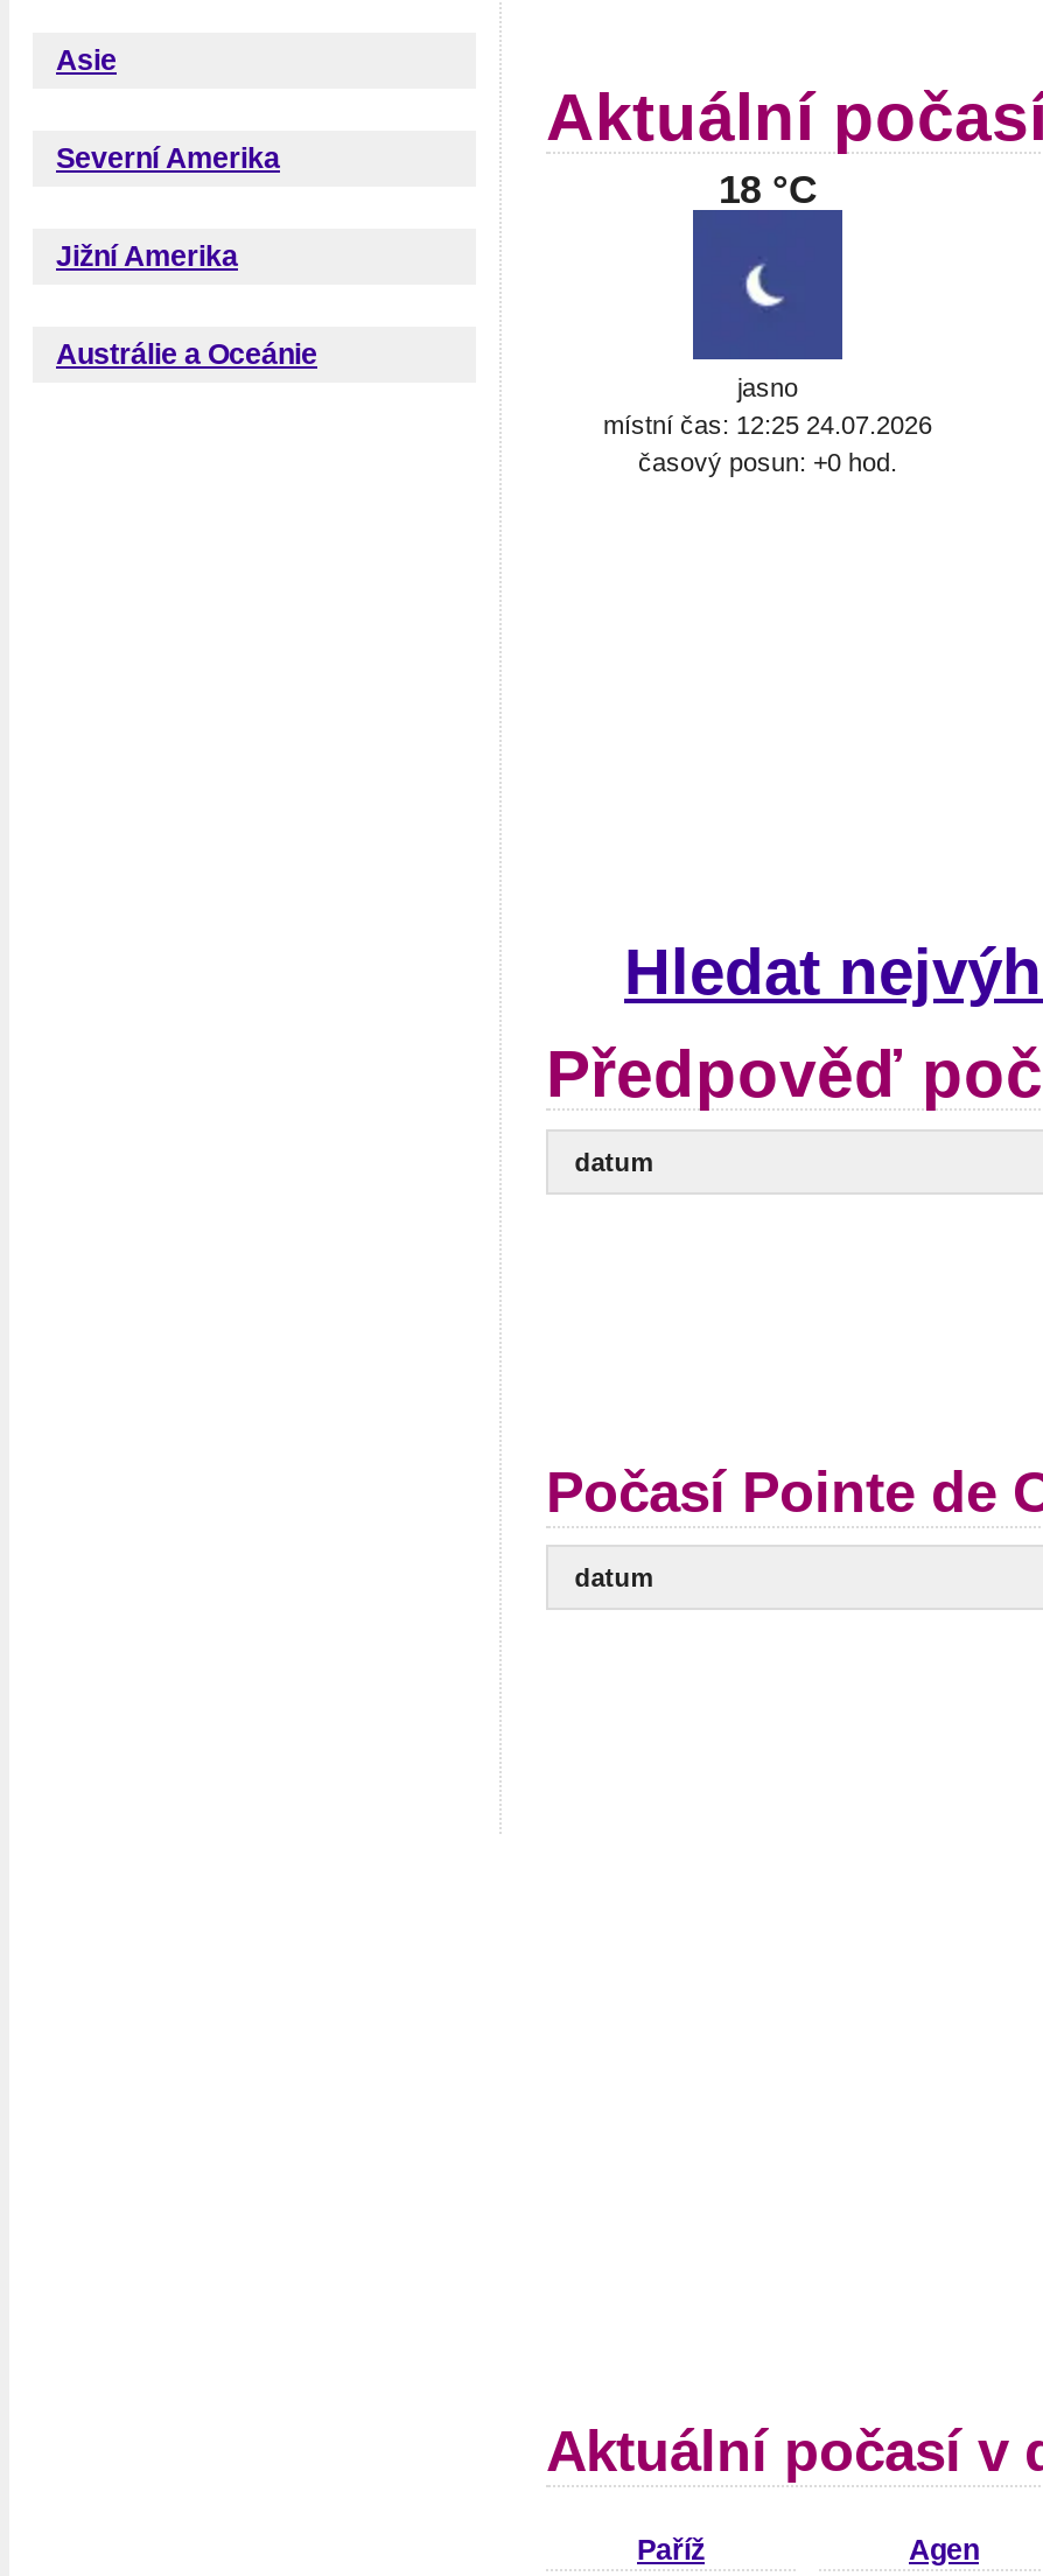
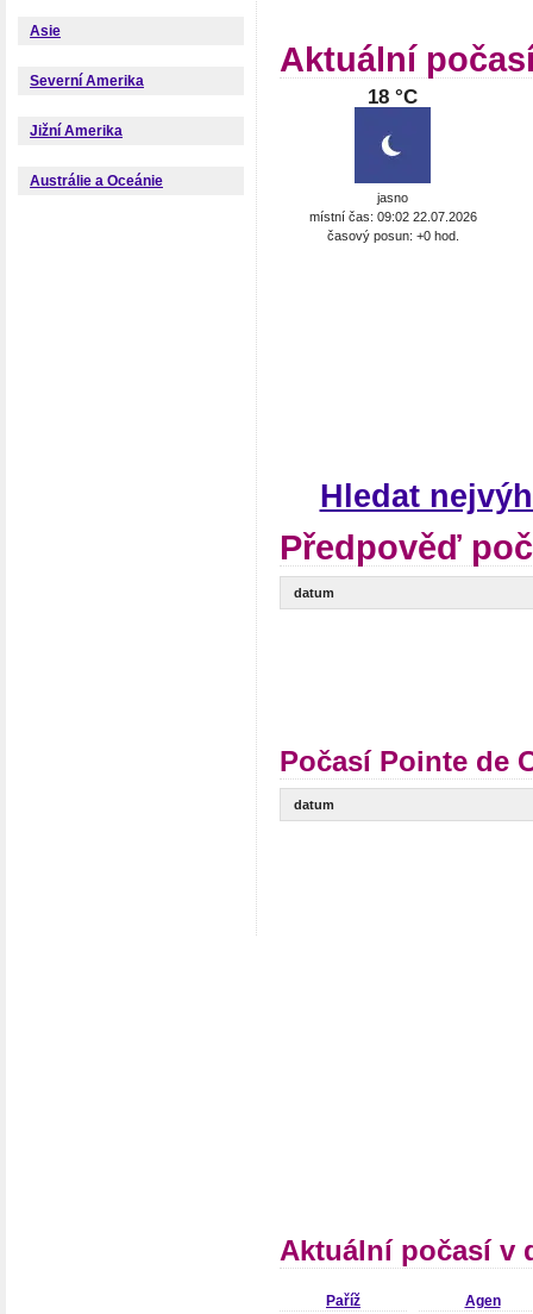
- místní čas: 12:25 24.07.2026
+ místní čas: 09:02 22.07.2026
